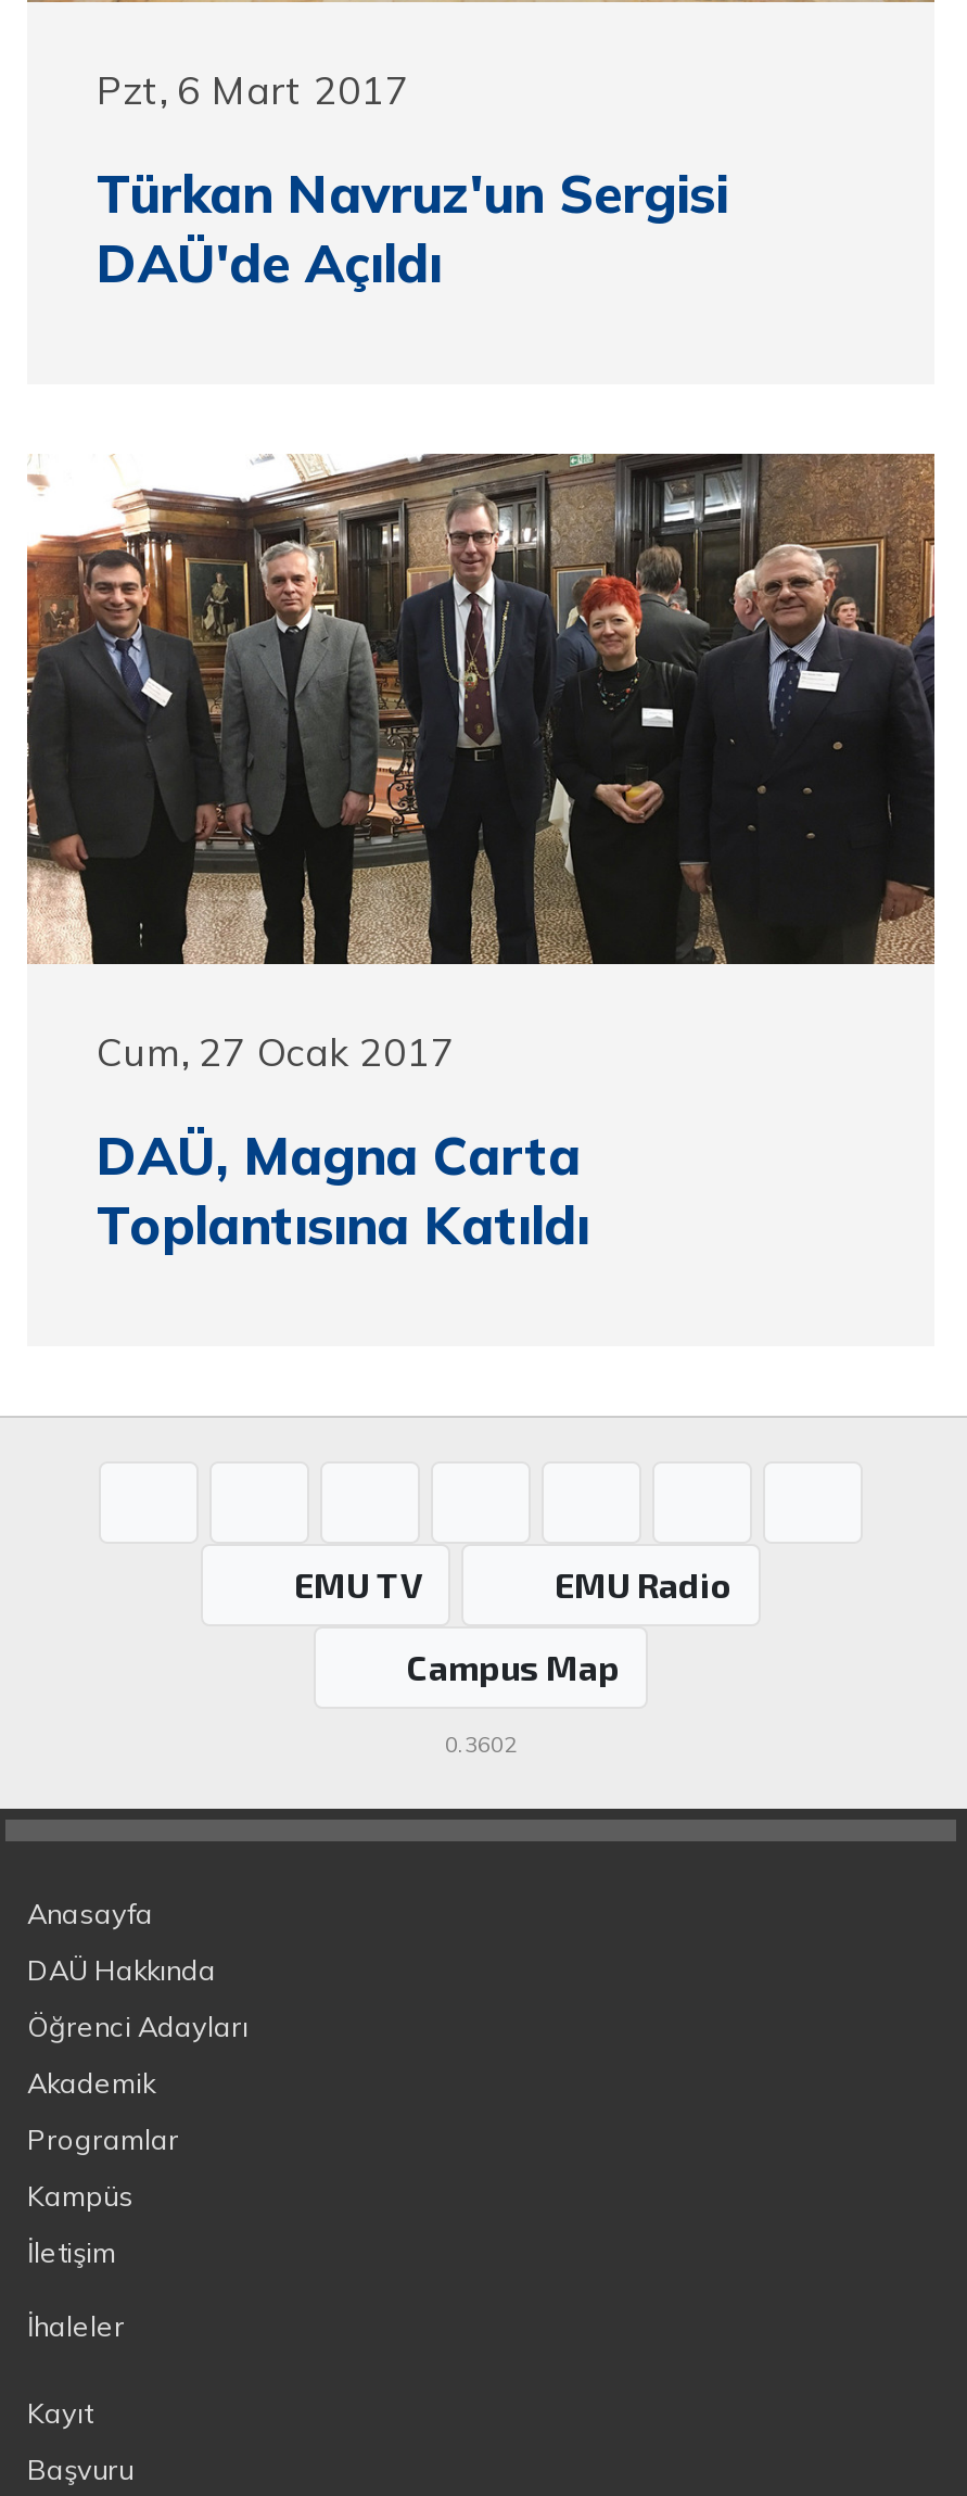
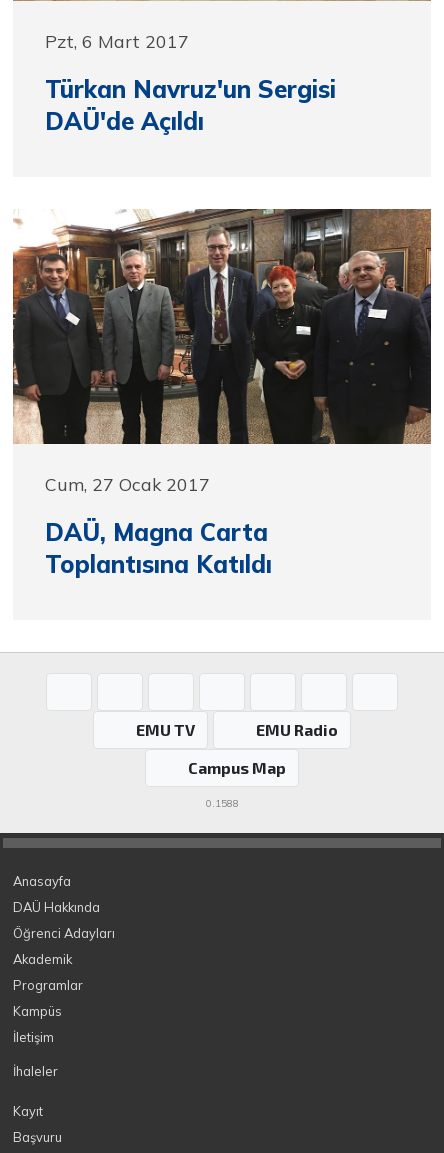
- 0.3602
+ 0.1588
